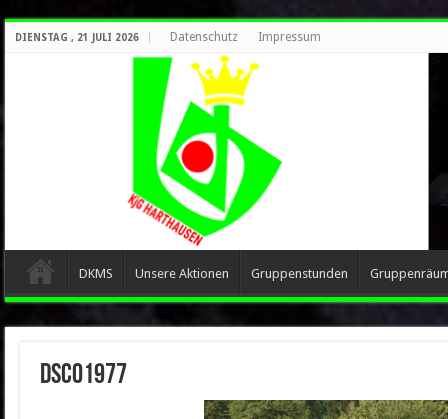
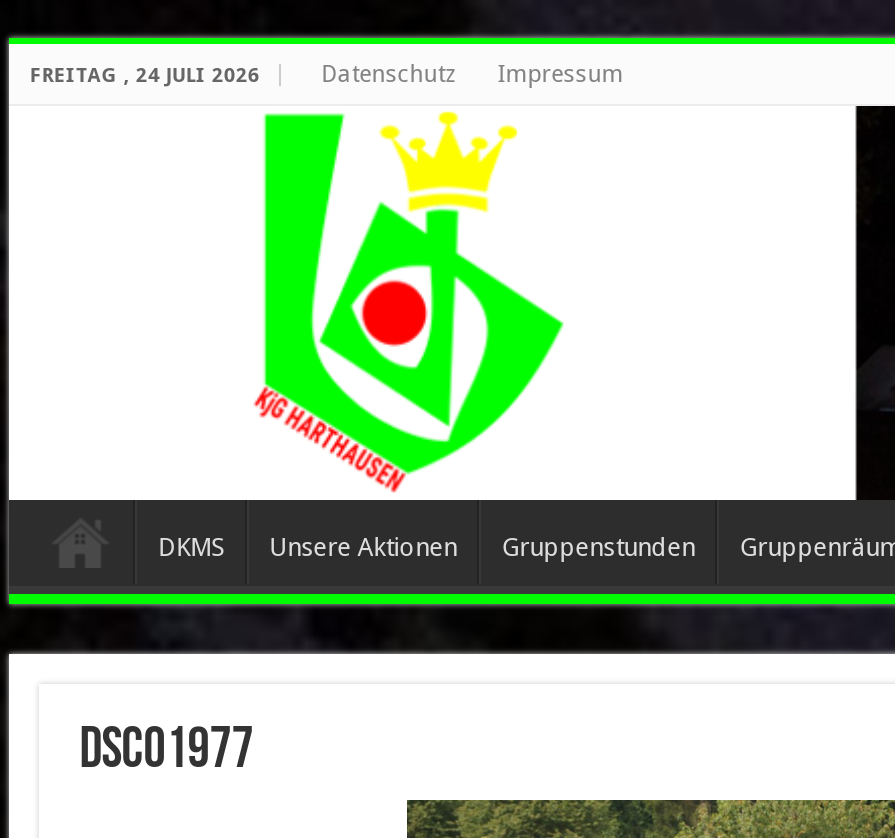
- DIENSTAG , 21 JULI 2026
+ FREITAG , 24 JULI 2026
